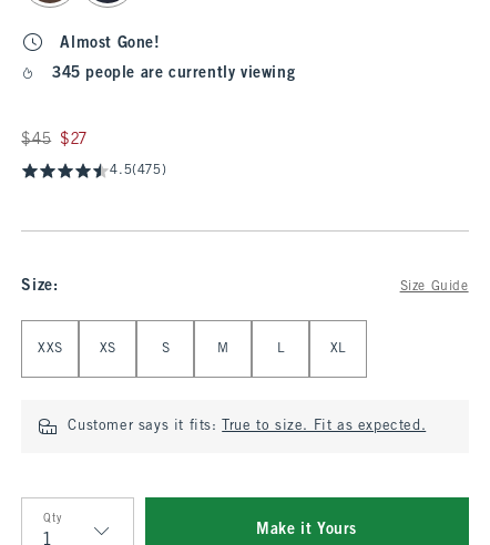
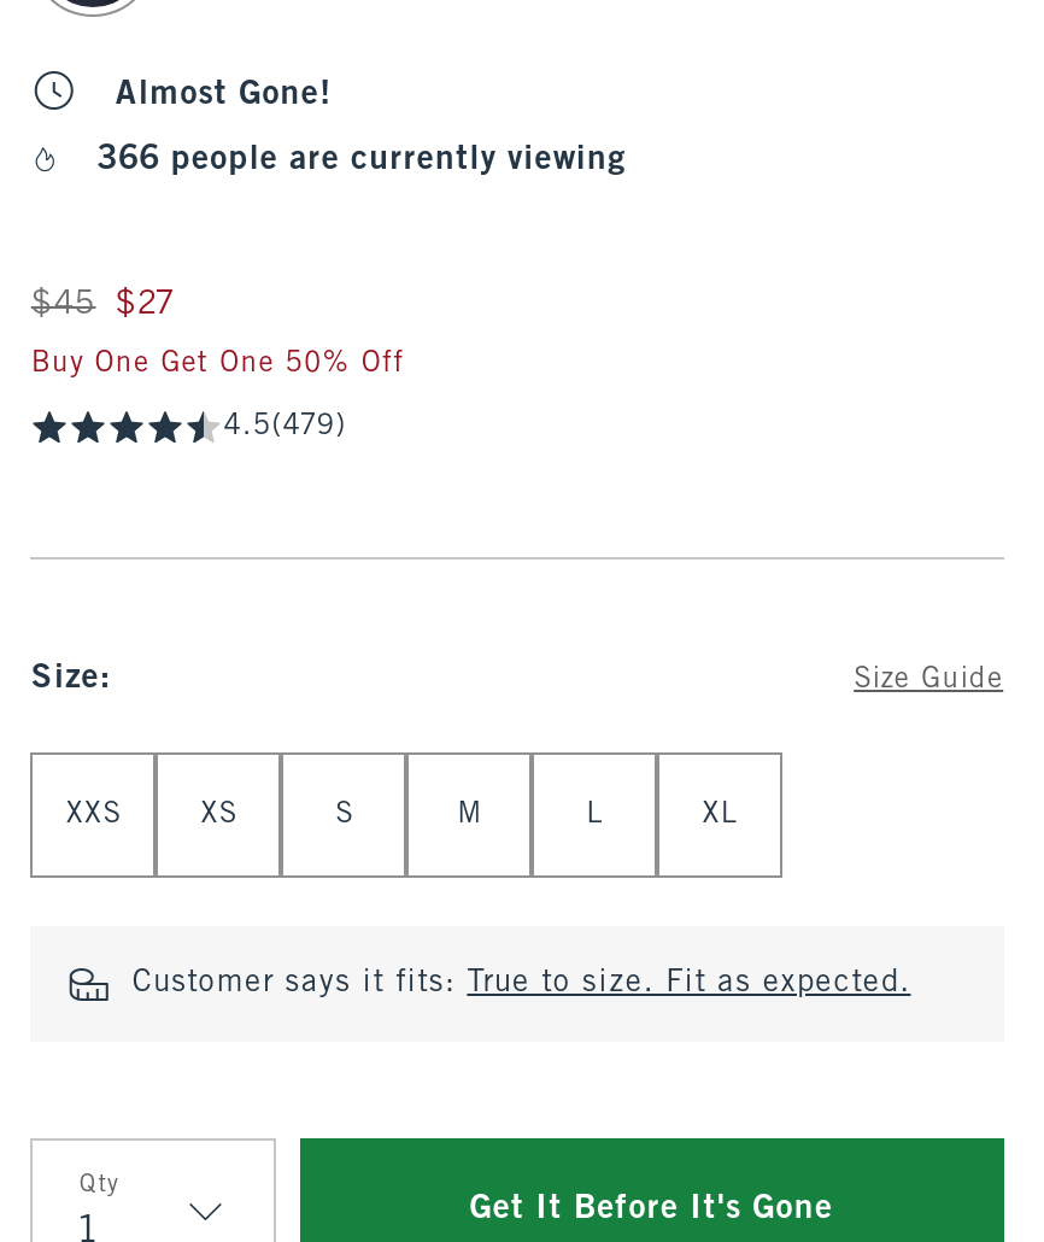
- 345 people are currently viewing
+ 366 people are currently viewing

- 4.5(475)
+ Buy One Get One 50% Off
+ 4.5(479)

- Make it Yours
+ Get It Before It's Gone
